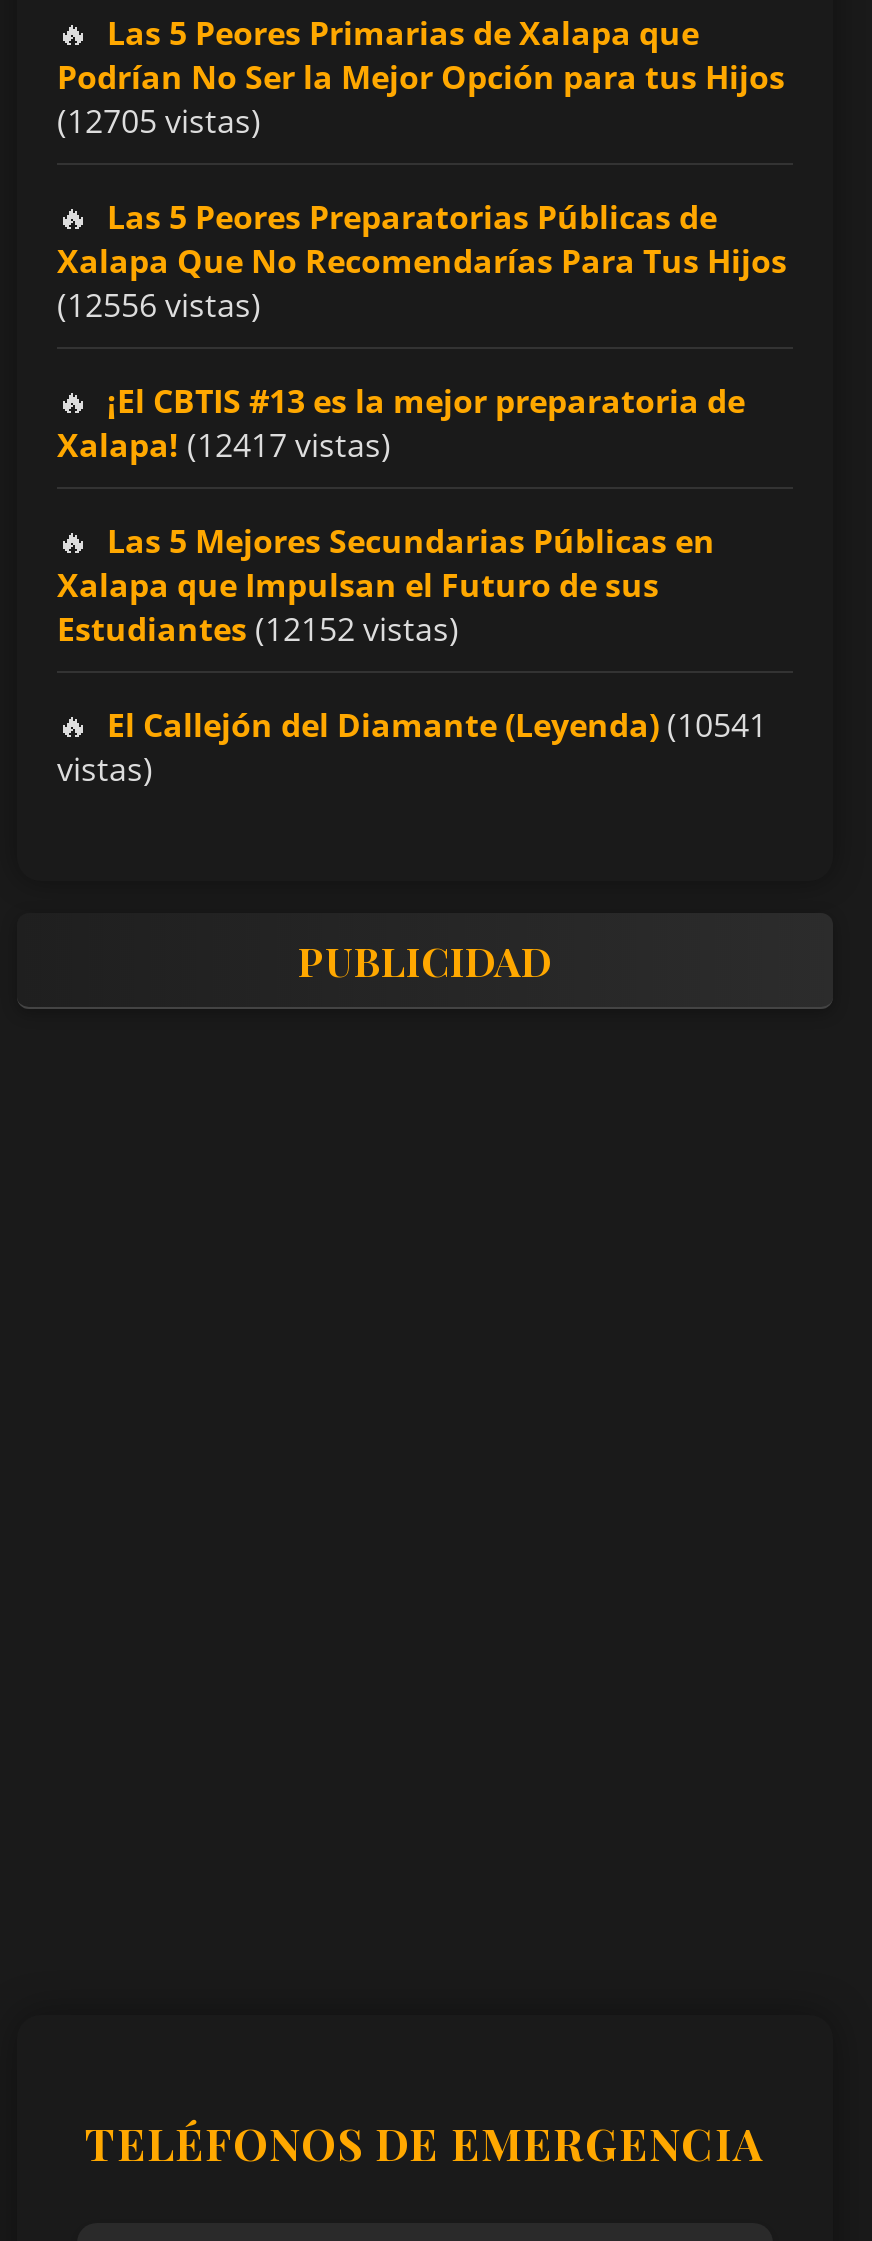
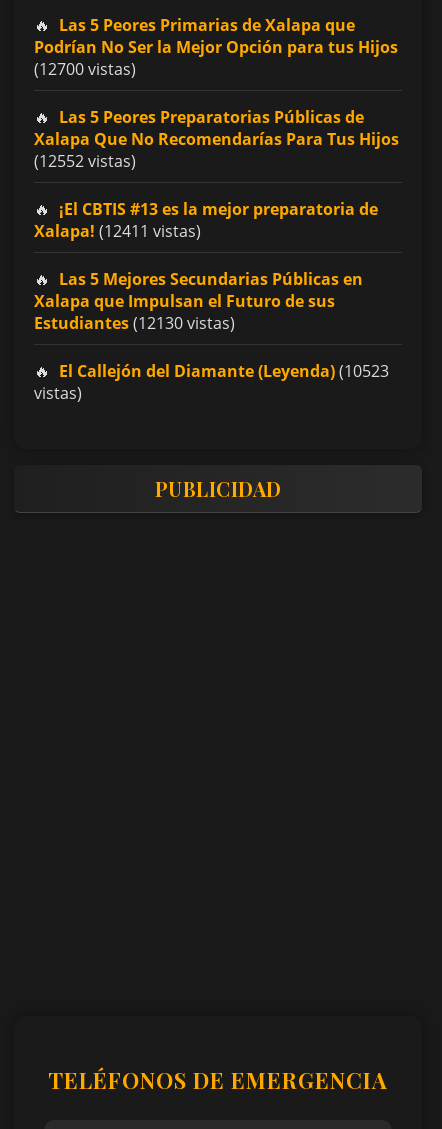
- (12705 vistas)
+ (12700 vistas)

- (12556 vistas)
+ (12552 vistas)

- Xalapa! (12417 vistas)
+ Xalapa! (12411 vistas)

- Estudiantes (12152 vistas)
+ Estudiantes (12130 vistas)

- El Callejón del Diamante (Leyenda) (10541
+ El Callejón del Diamante (Leyenda) (10523
